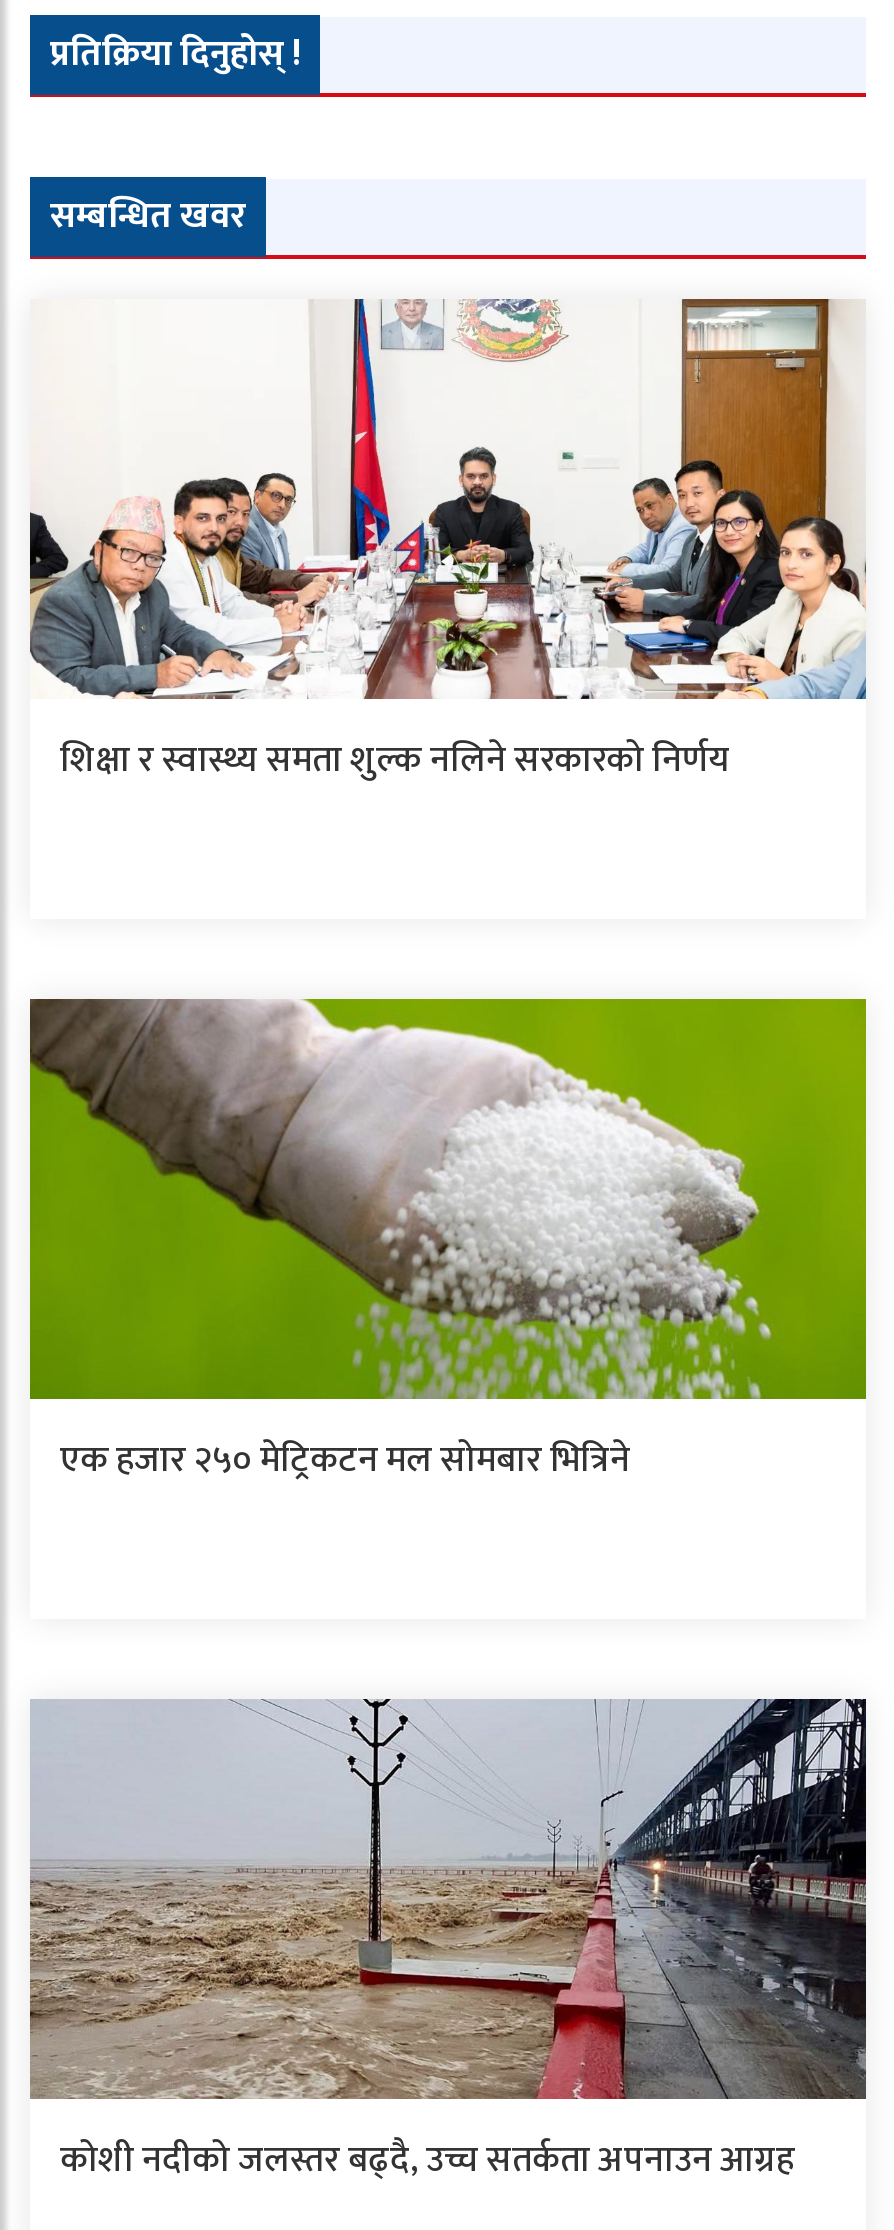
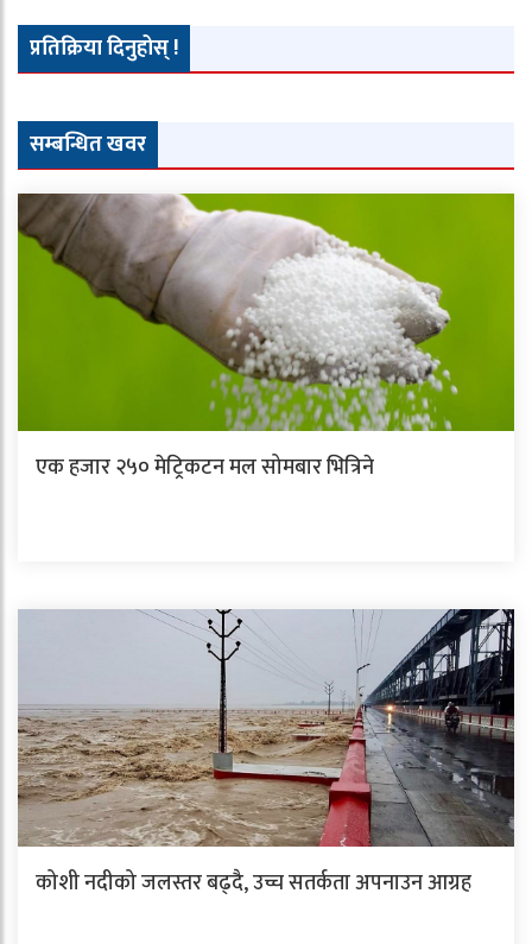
- [image]
- शिक्षा र स्वास्थ्य समता शुल्क नलिने सरकारको निर्णय
